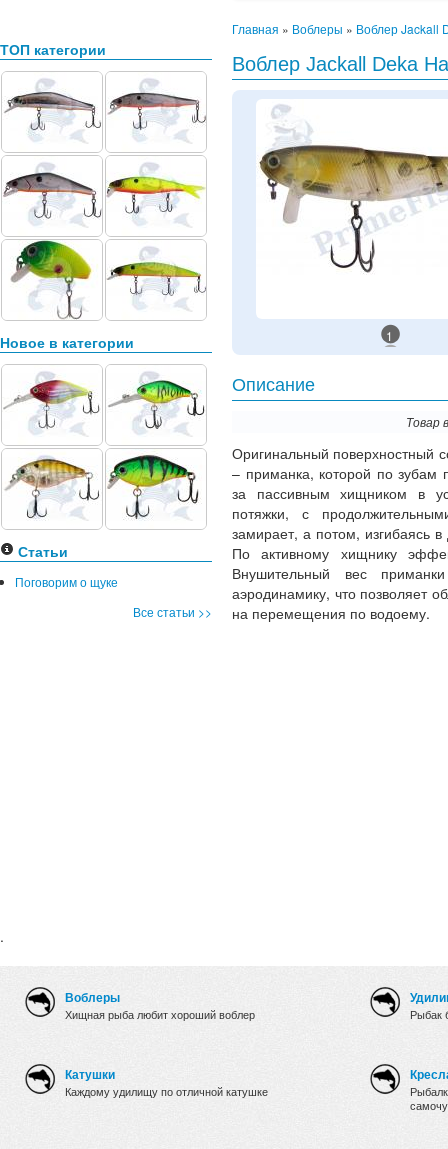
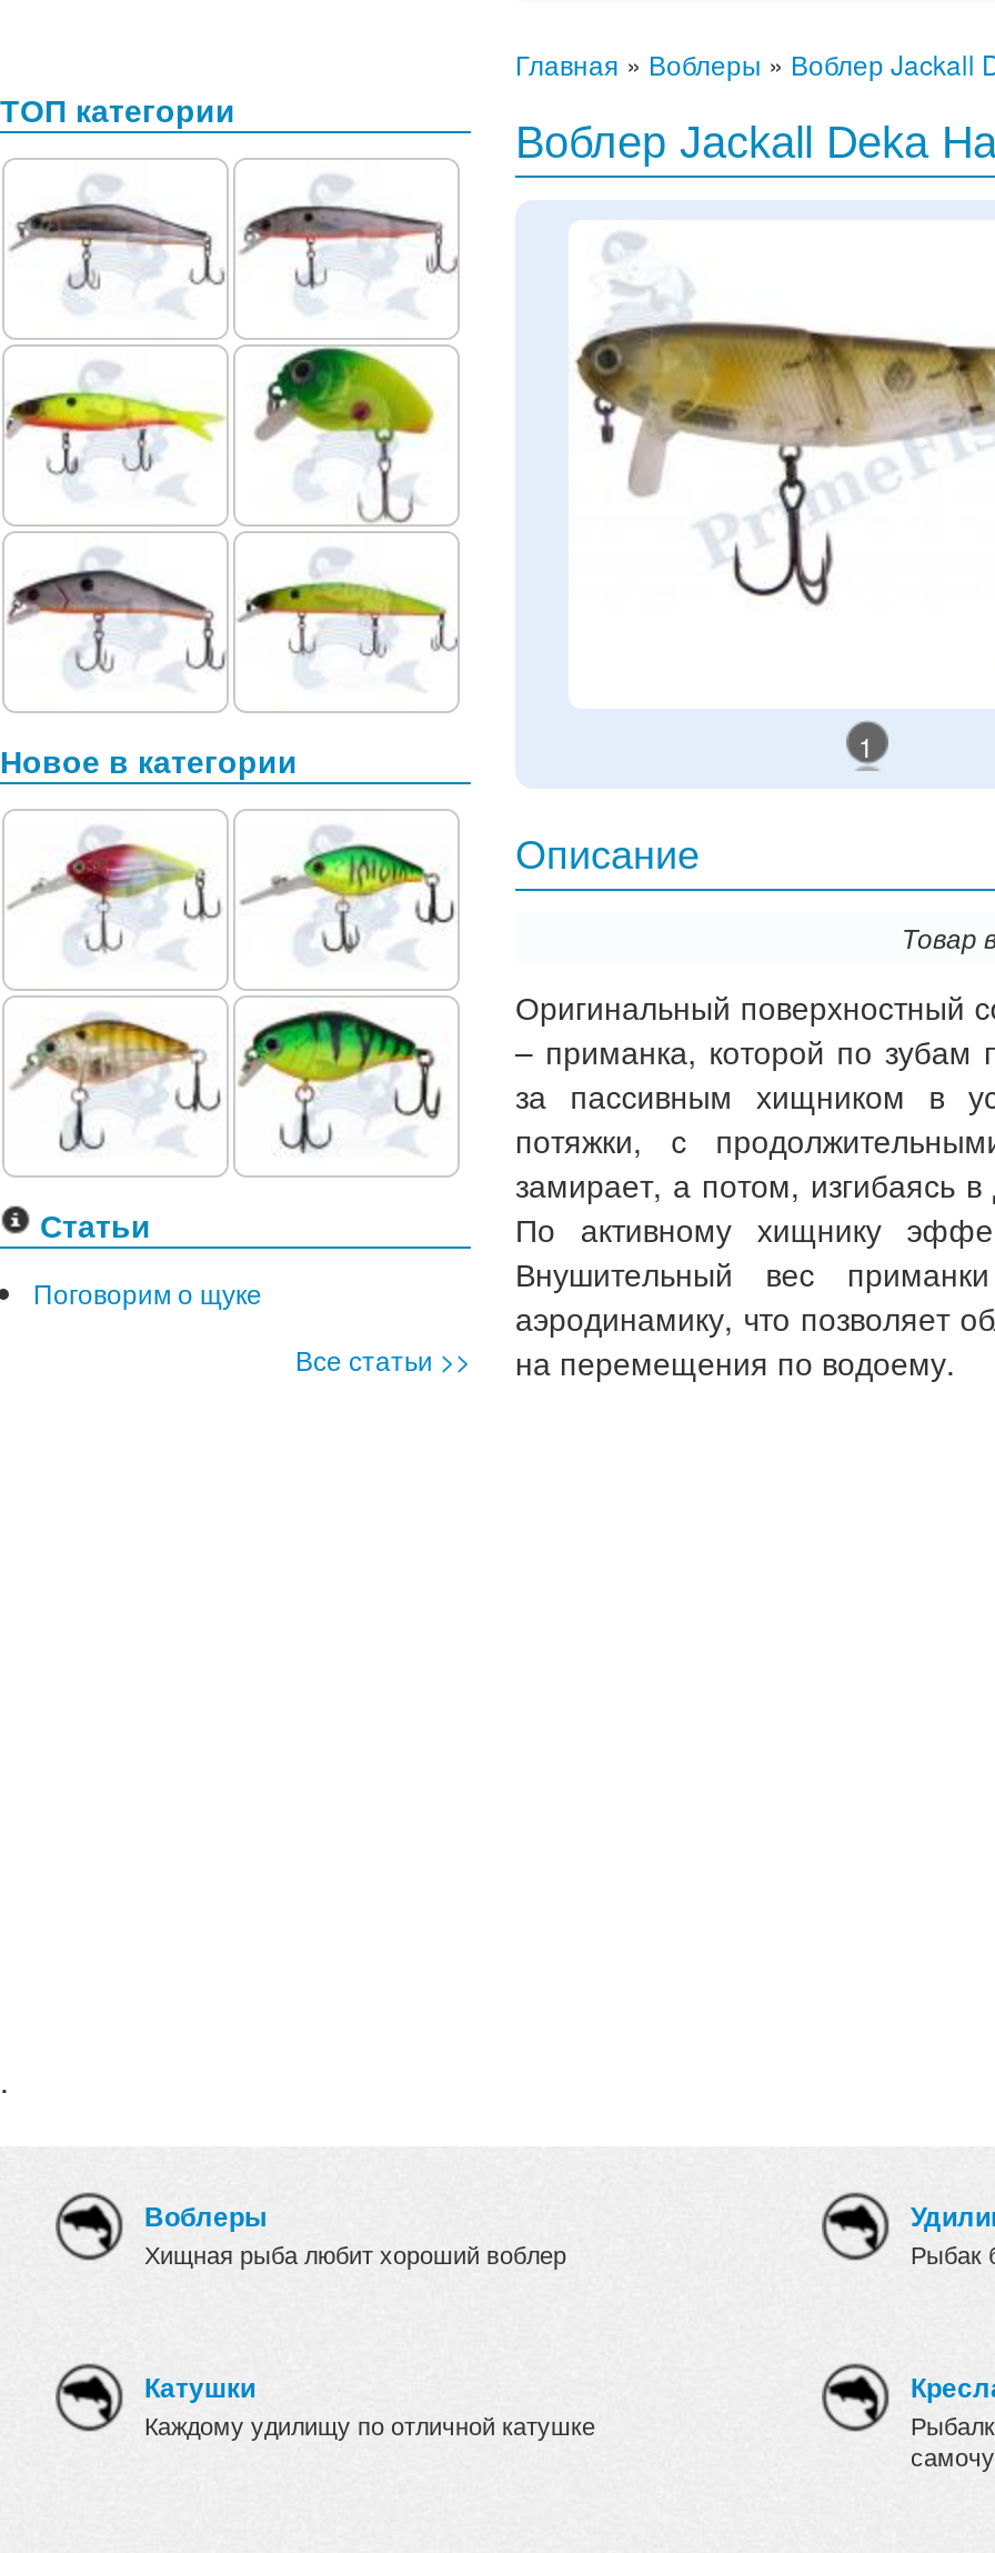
- [image]
+ [image]
